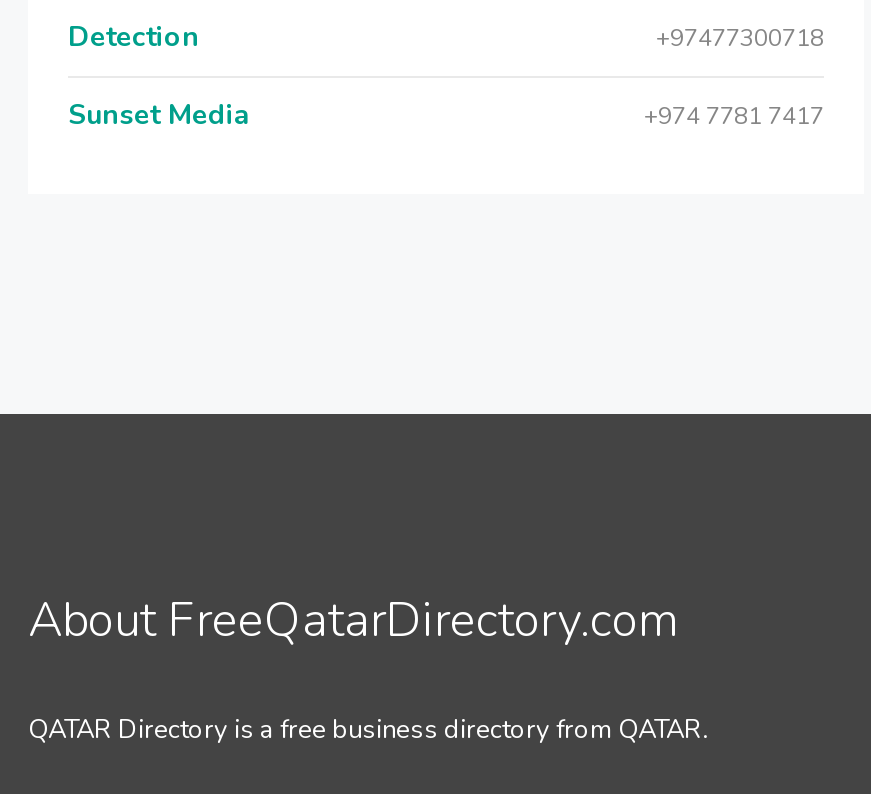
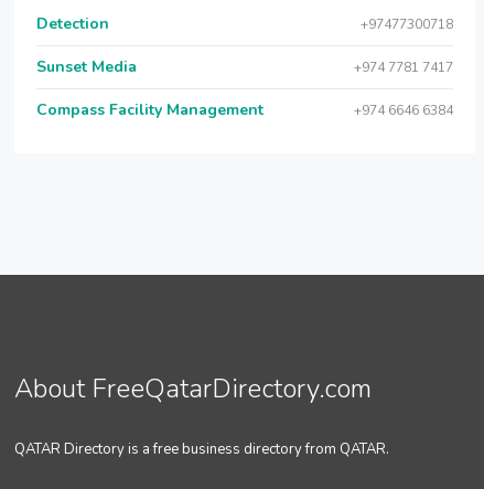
+ Compass Facility Management
+ +974 6646 6384
